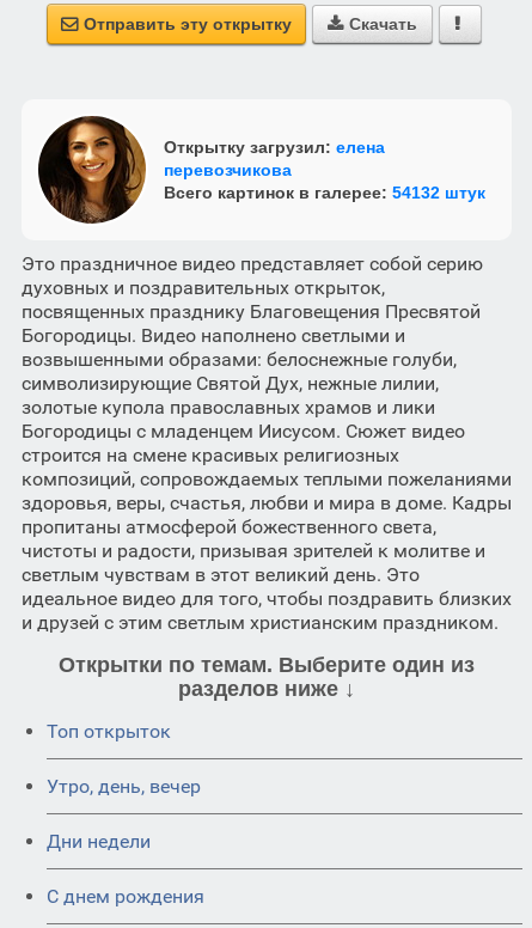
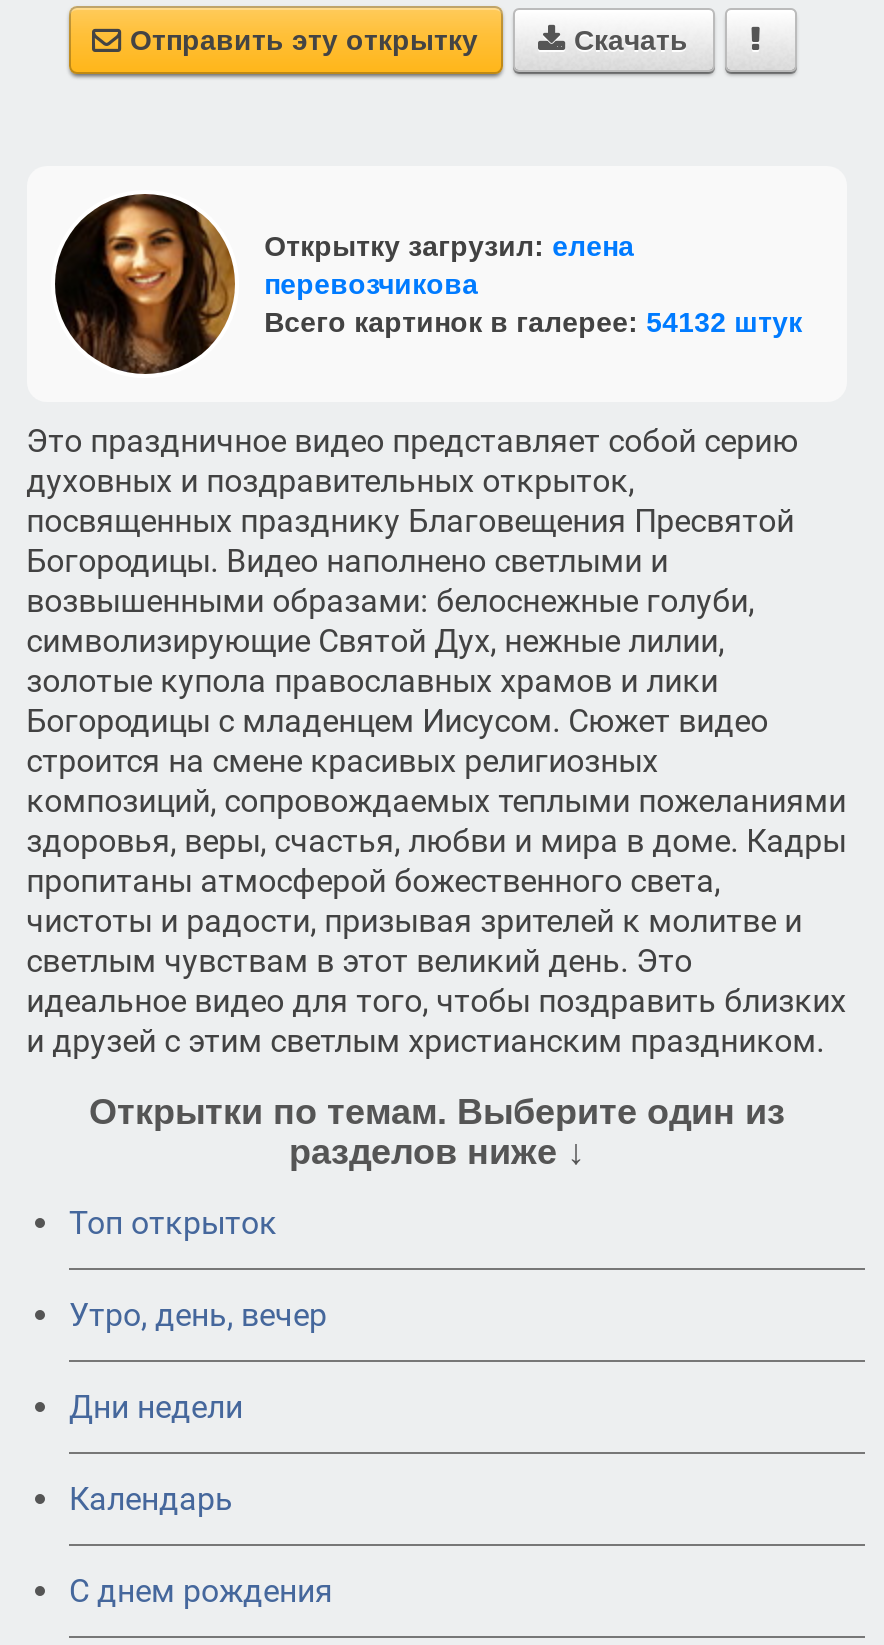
+ Календарь
